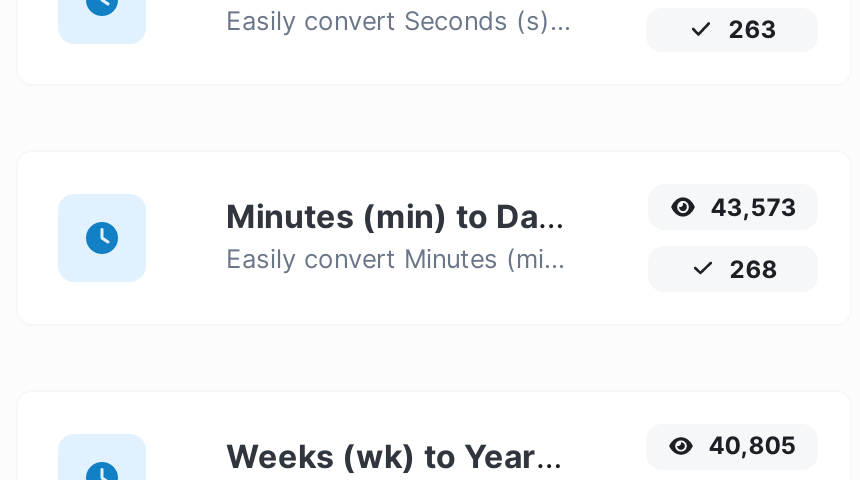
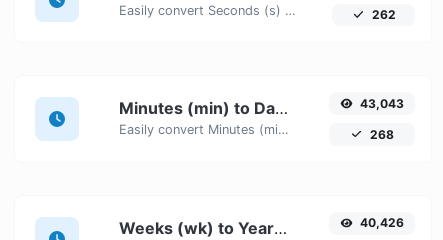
- 263
+ 262

- 43,573
+ 43,043

- 40,805
+ 40,426
